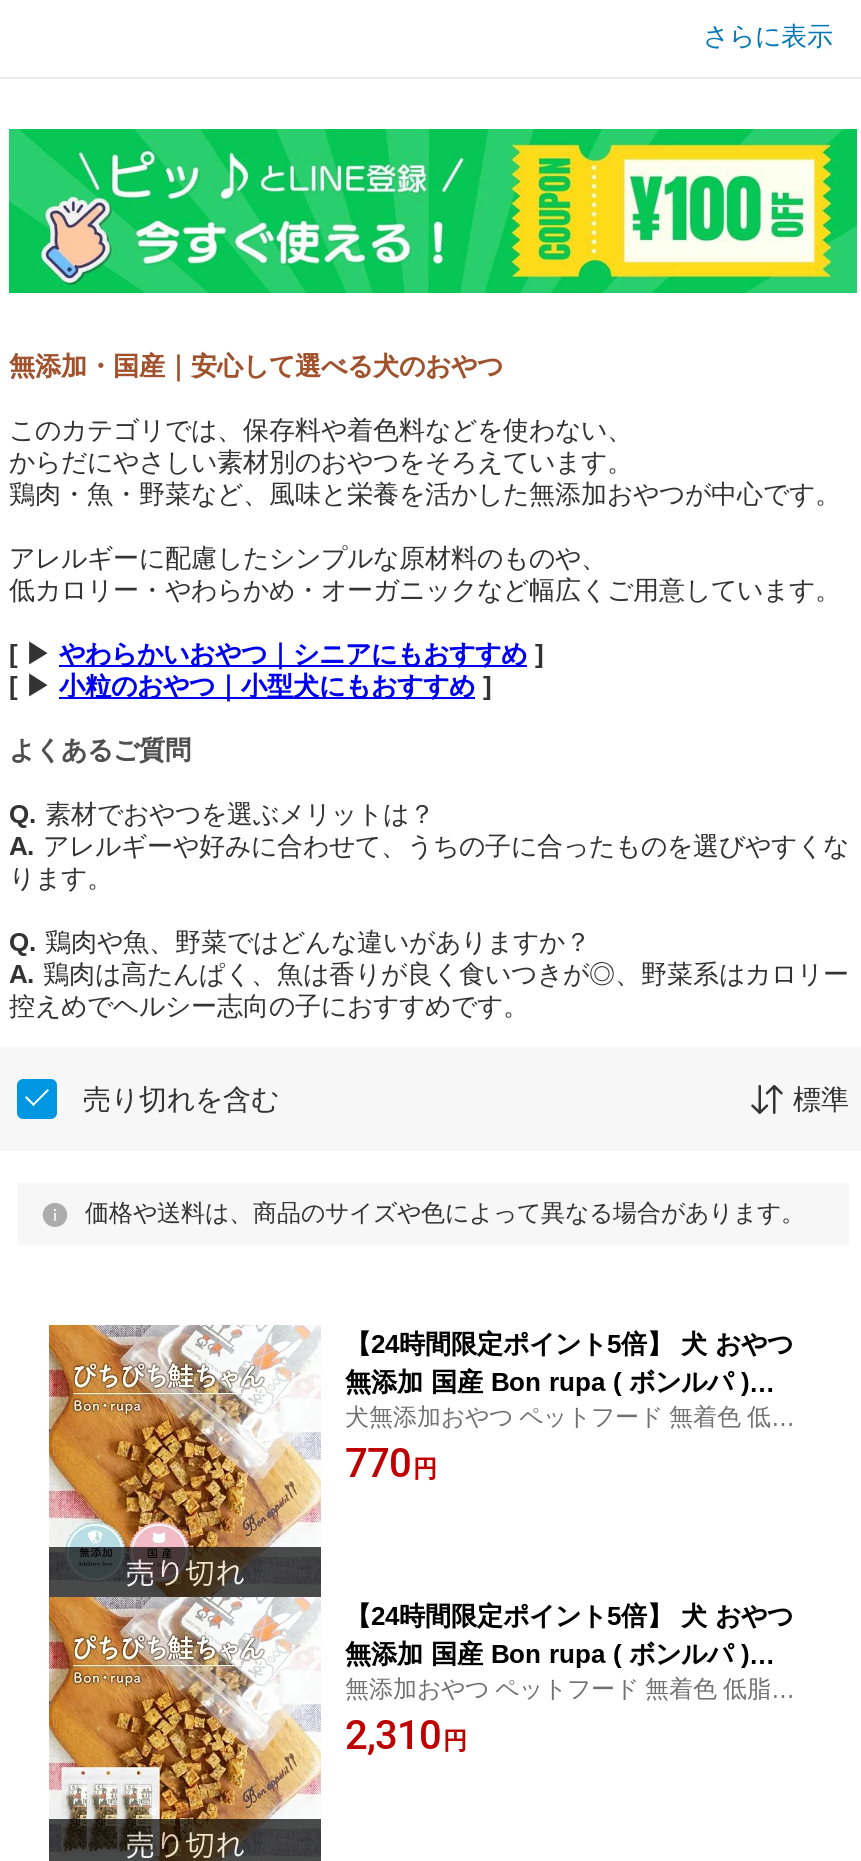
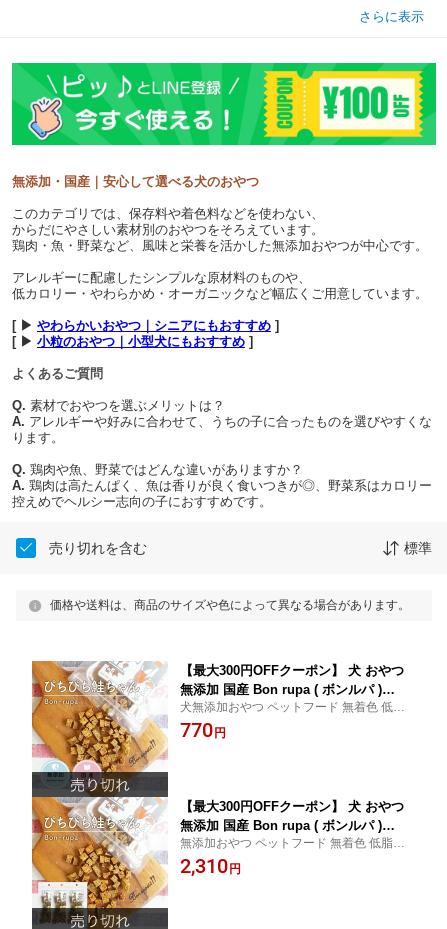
- 【24時間限定ポイント5倍】 犬 おやつ
+ 【最大300円OFFクーポン】 犬 おやつ

- 【24時間限定ポイント5倍】 犬 おやつ
+ 【最大300円OFFクーポン】 犬 おやつ
